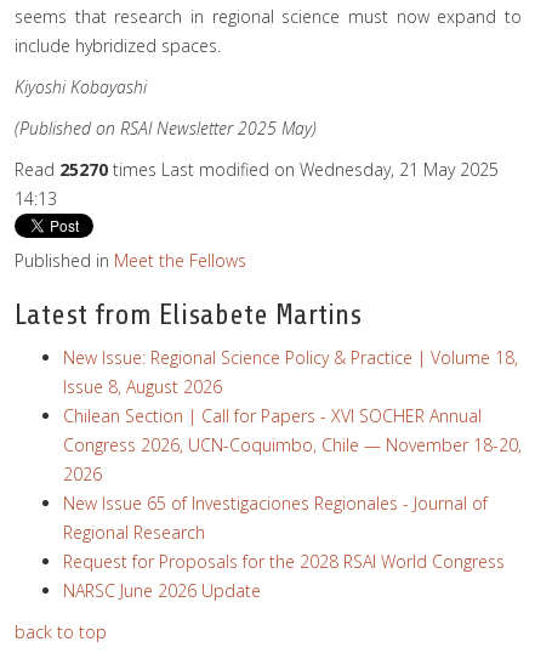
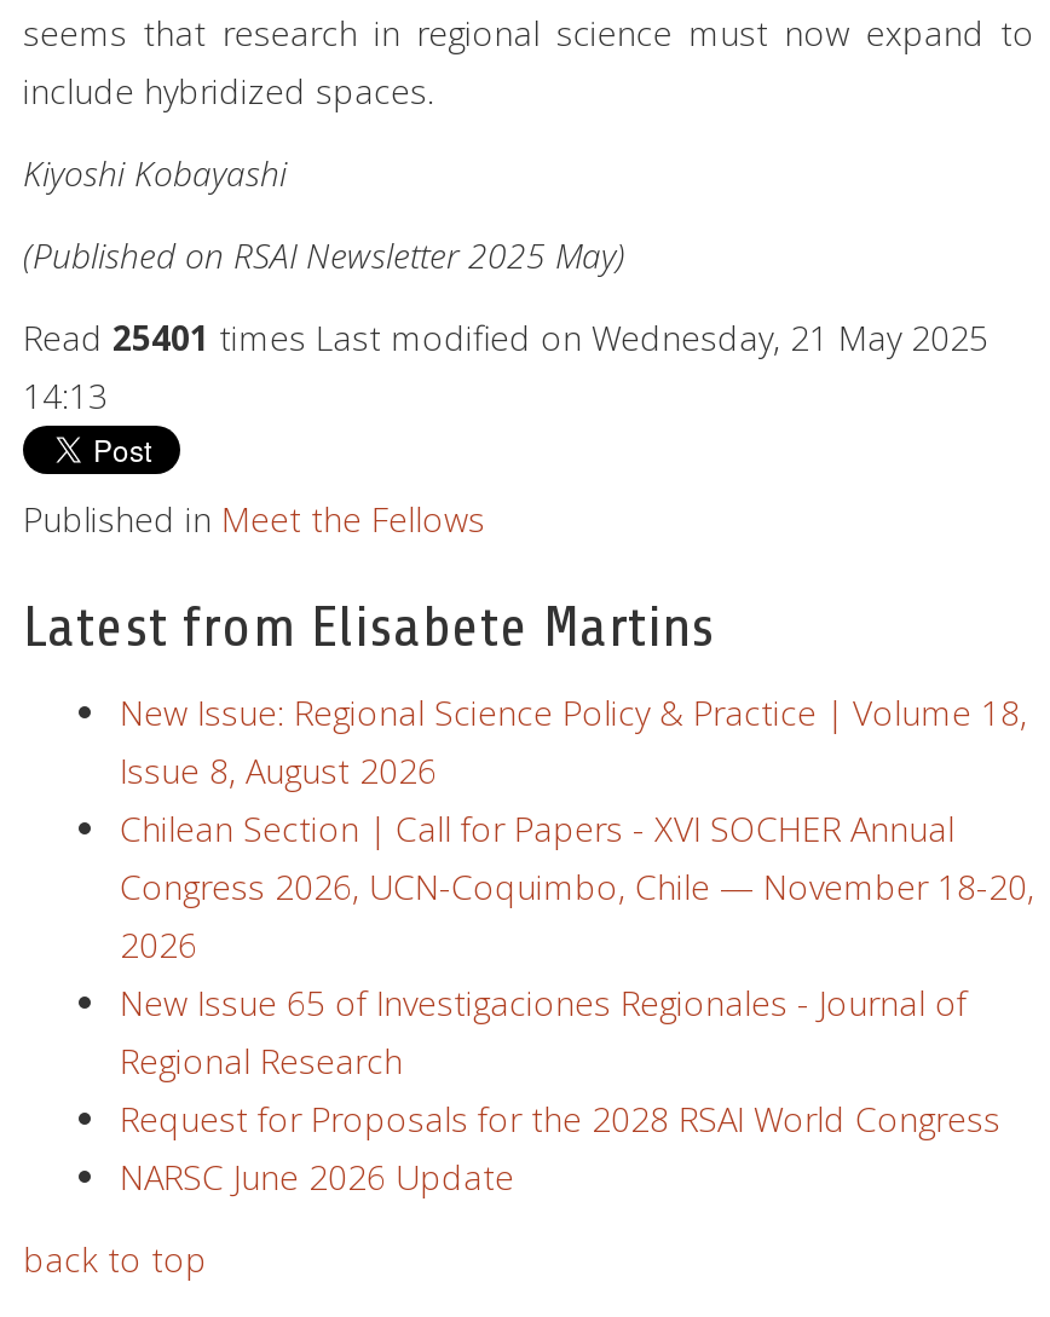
- Read 25270 times Last modified on Wednesday, 21 May 2025
+ Read 25401 times Last modified on Wednesday, 21 May 2025
